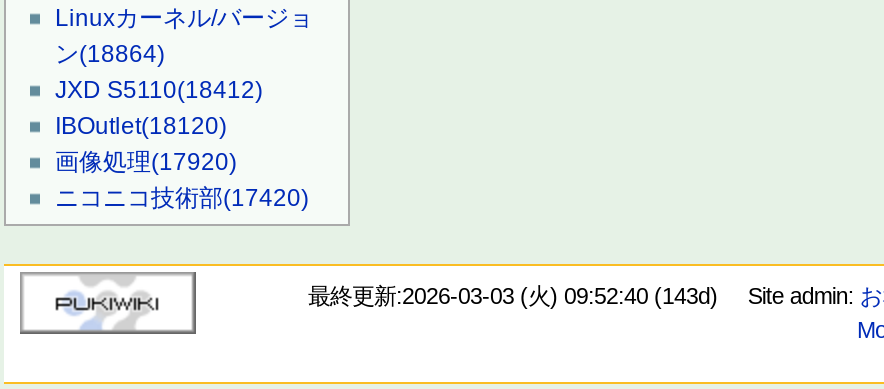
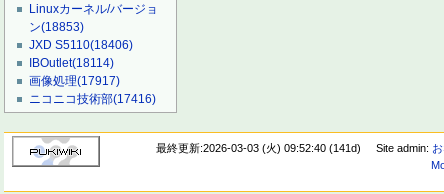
- ン(18864)
+ ン(18853)

- JXD S5110(18412)
+ JXD S5110(18406)

- IBOutlet(18120)
+ IBOutlet(18114)

- 画像処理(17920)
+ 画像処理(17917)

- ニコニコ技術部(17420)
+ ニコニコ技術部(17416)

- 最終更新:2026-03-03 (火) 09:52:40 (143d)
+ 最終更新:2026-03-03 (火) 09:52:40 (141d)
